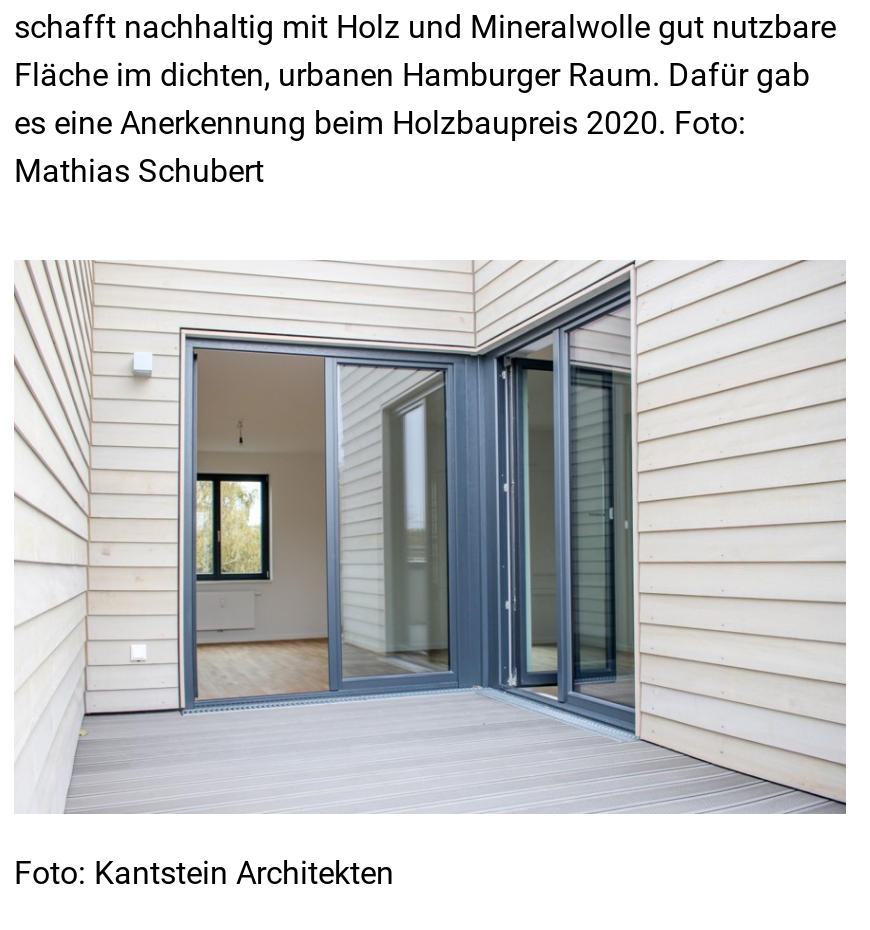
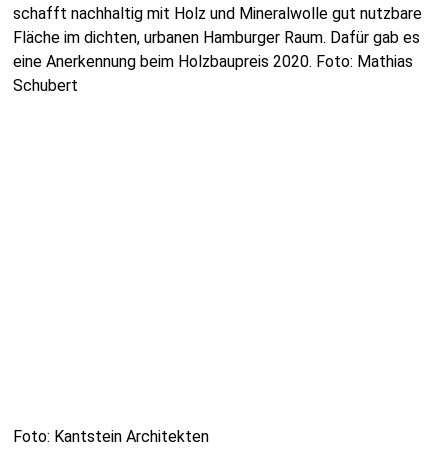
- [image]
